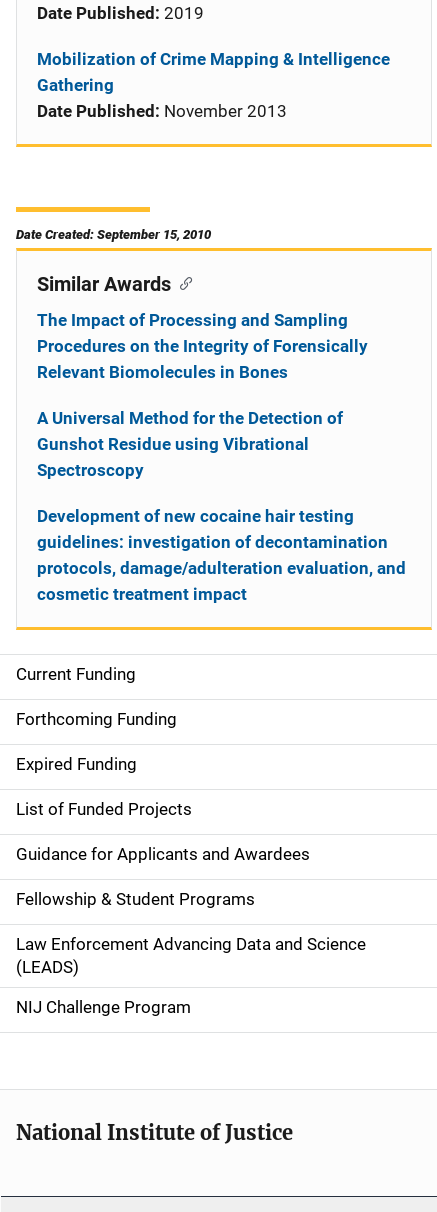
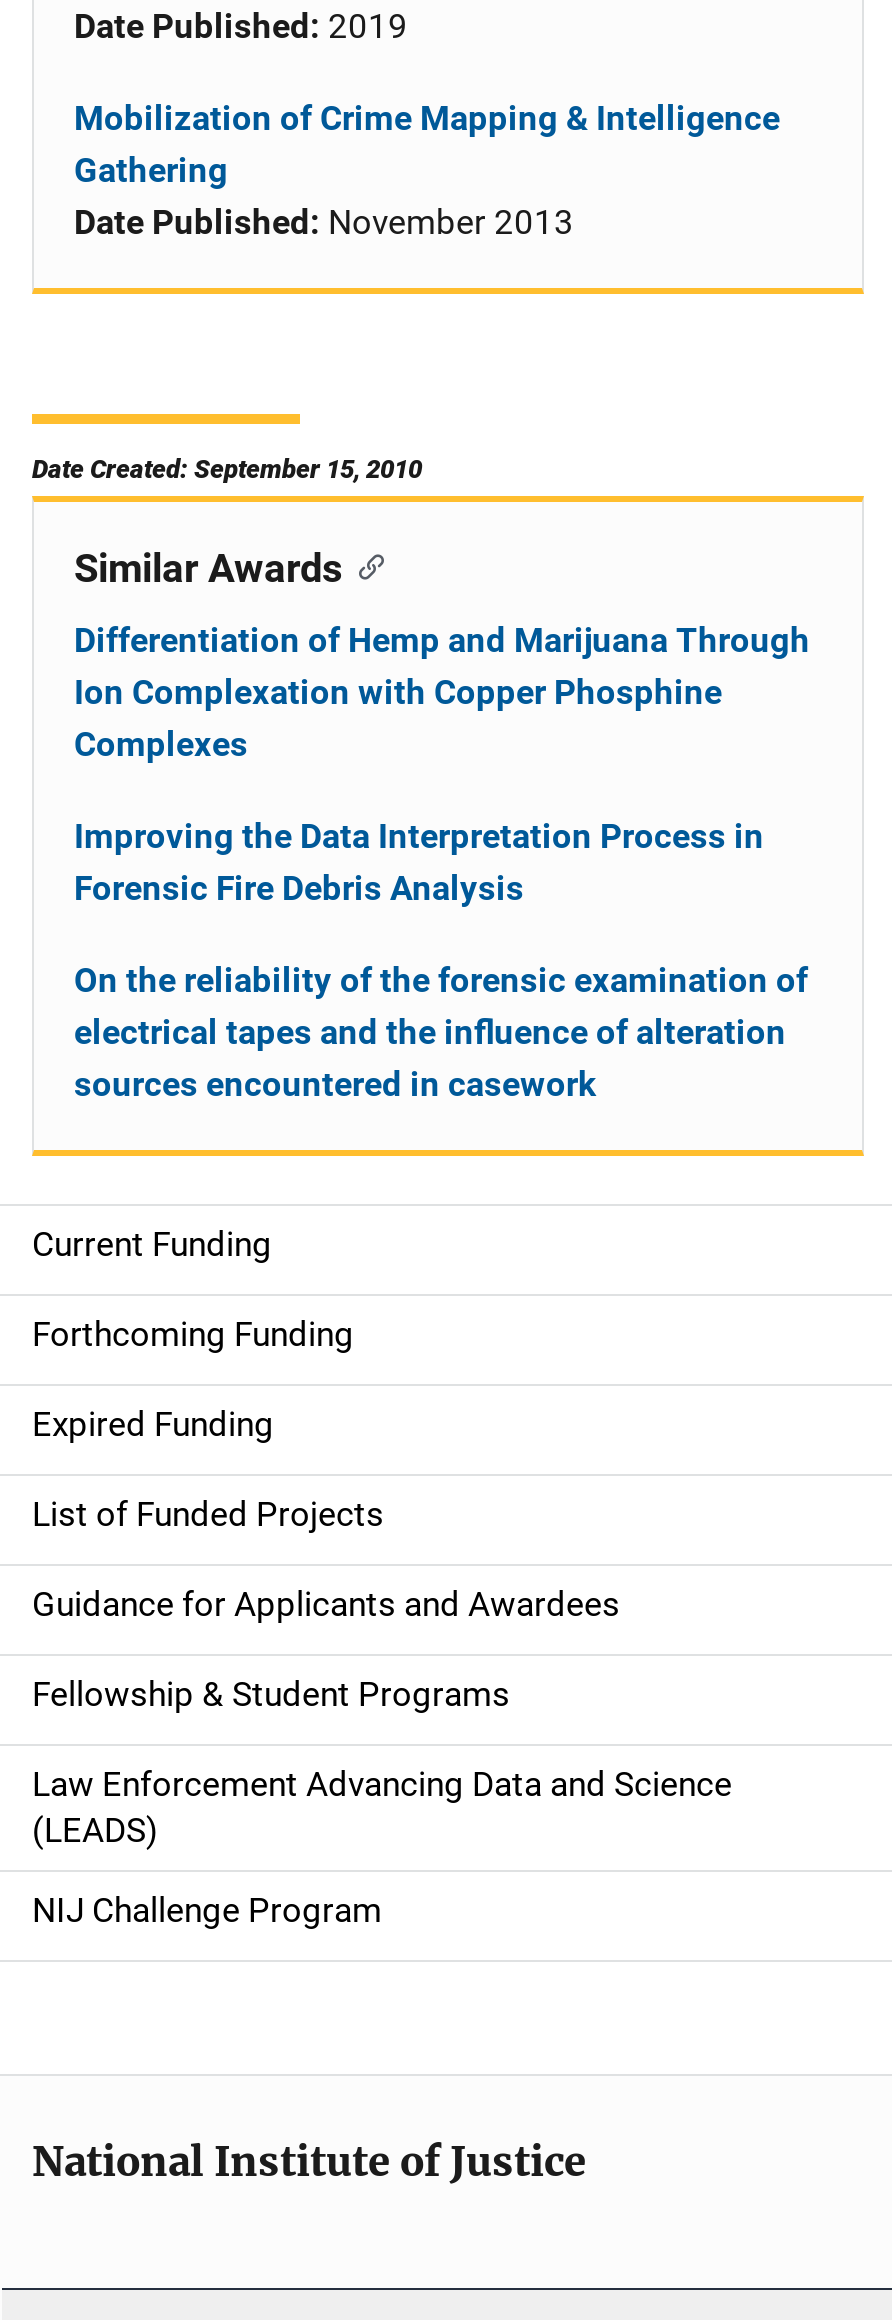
- The Impact of Processing and Sampling
- Procedures on the Integrity of Forensically
- Relevant Biomolecules in Bones
+ Differentiation of Hemp and Marijuana Through
+ Ion Complexation with Copper Phosphine
+ Complexes

- A Universal Method for the Detection of
- Gunshot Residue using Vibrational
- Spectroscopy
+ Improving the Data Interpretation Process in
+ Forensic Fire Debris Analysis

- Development of new cocaine hair testing
- guidelines: investigation of decontamination
- protocols, damage/adulteration evaluation, and
- cosmetic treatment impact
+ On the reliability of the forensic examination of
+ electrical tapes and the influence of alteration
+ sources encountered in casework
